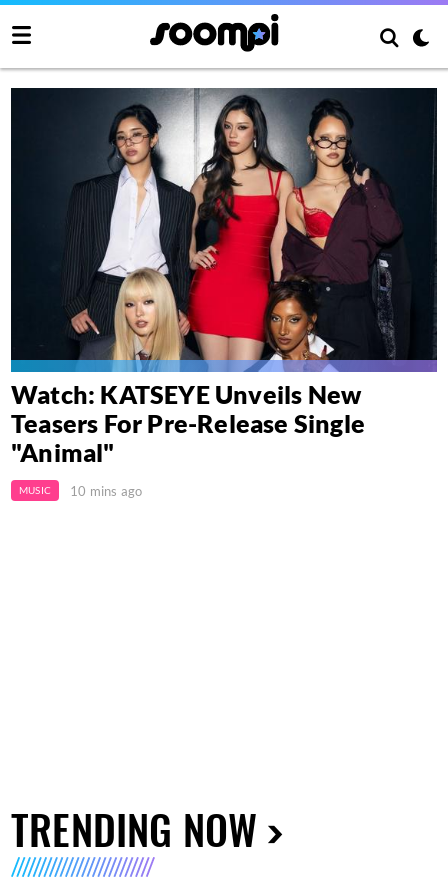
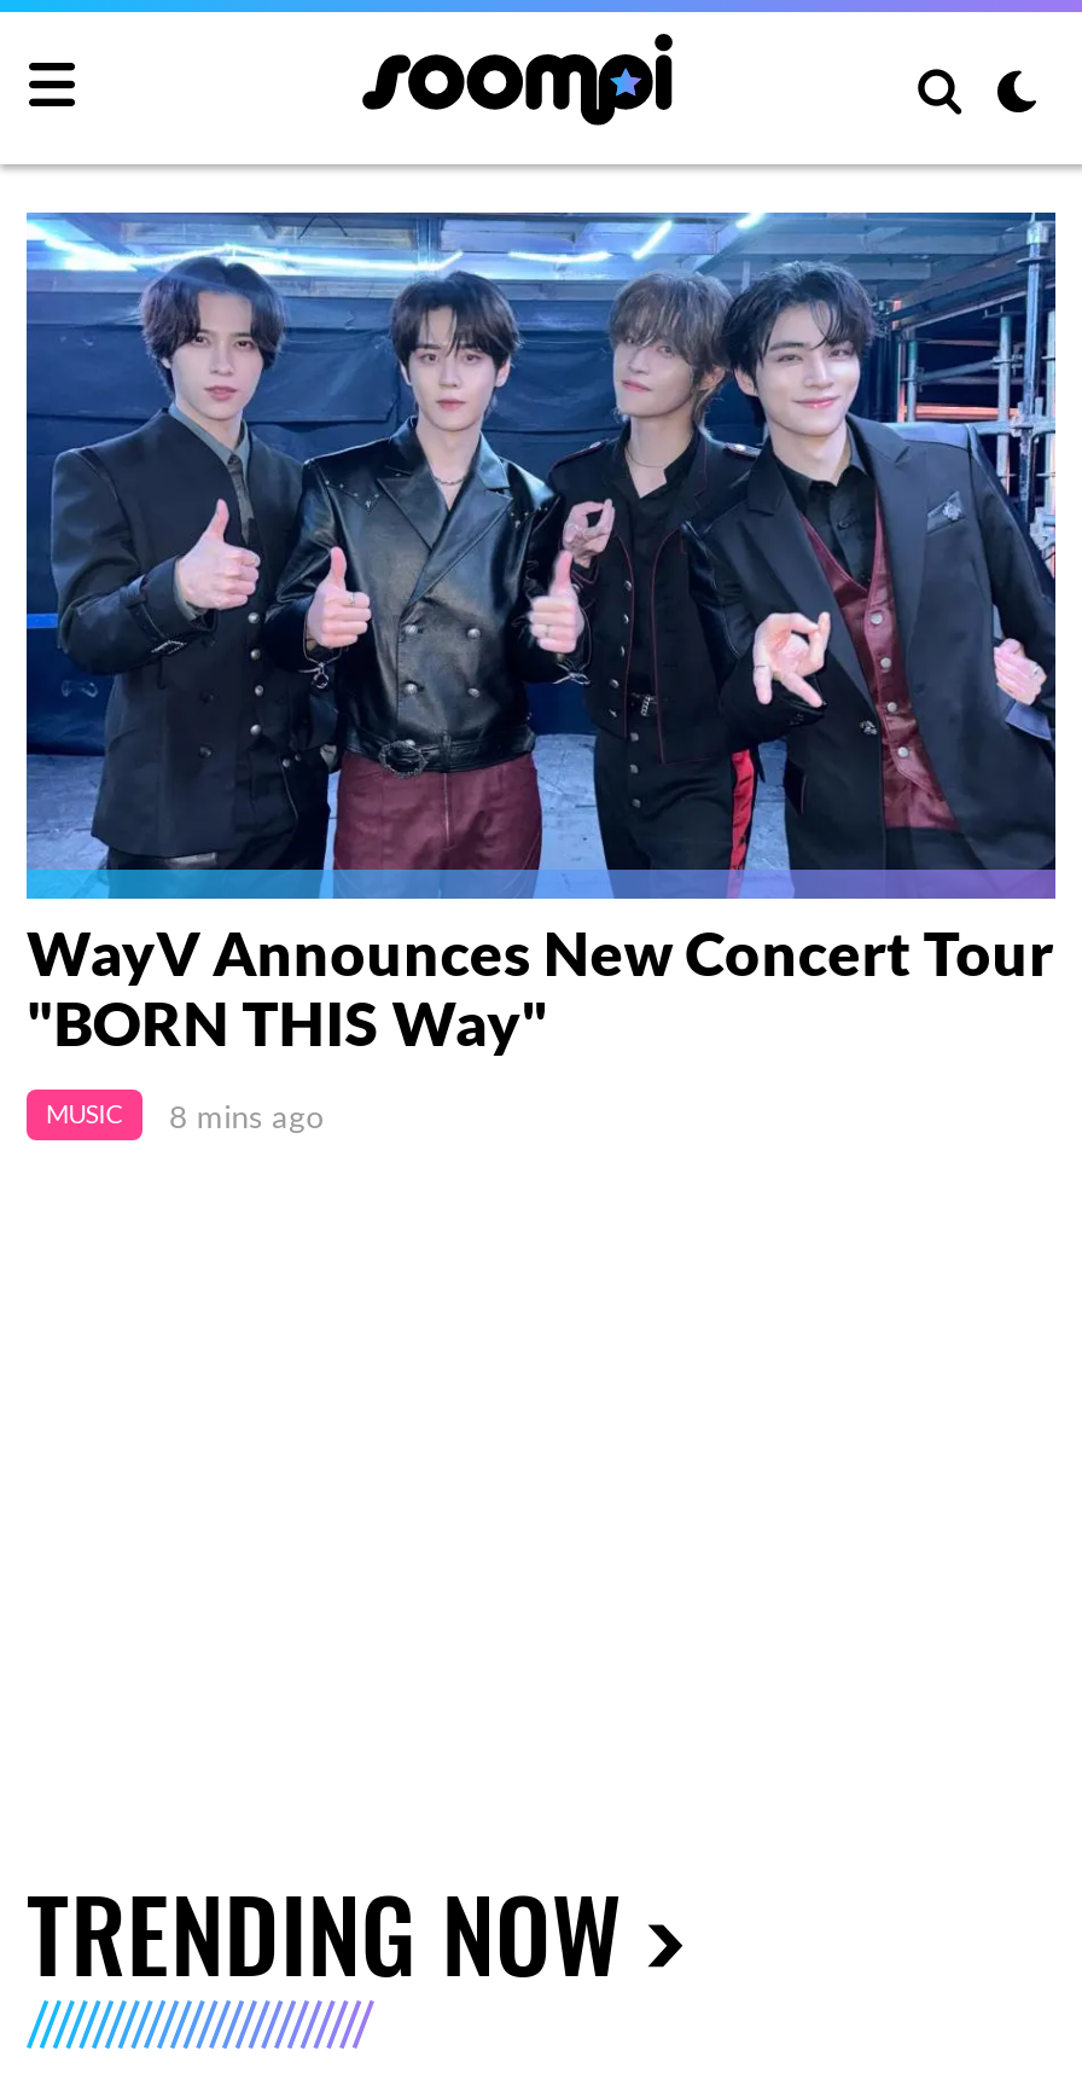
- [image]
- Watch: KATSEYE Unveils New
- Teasers For Pre-Release Single
- "Animal"
+ [image]
+ WayV Announces New Concert Tour
+ "BORN THIS Way"

- MUSIC 10 mins ago
+ MUSIC 8 mins ago
